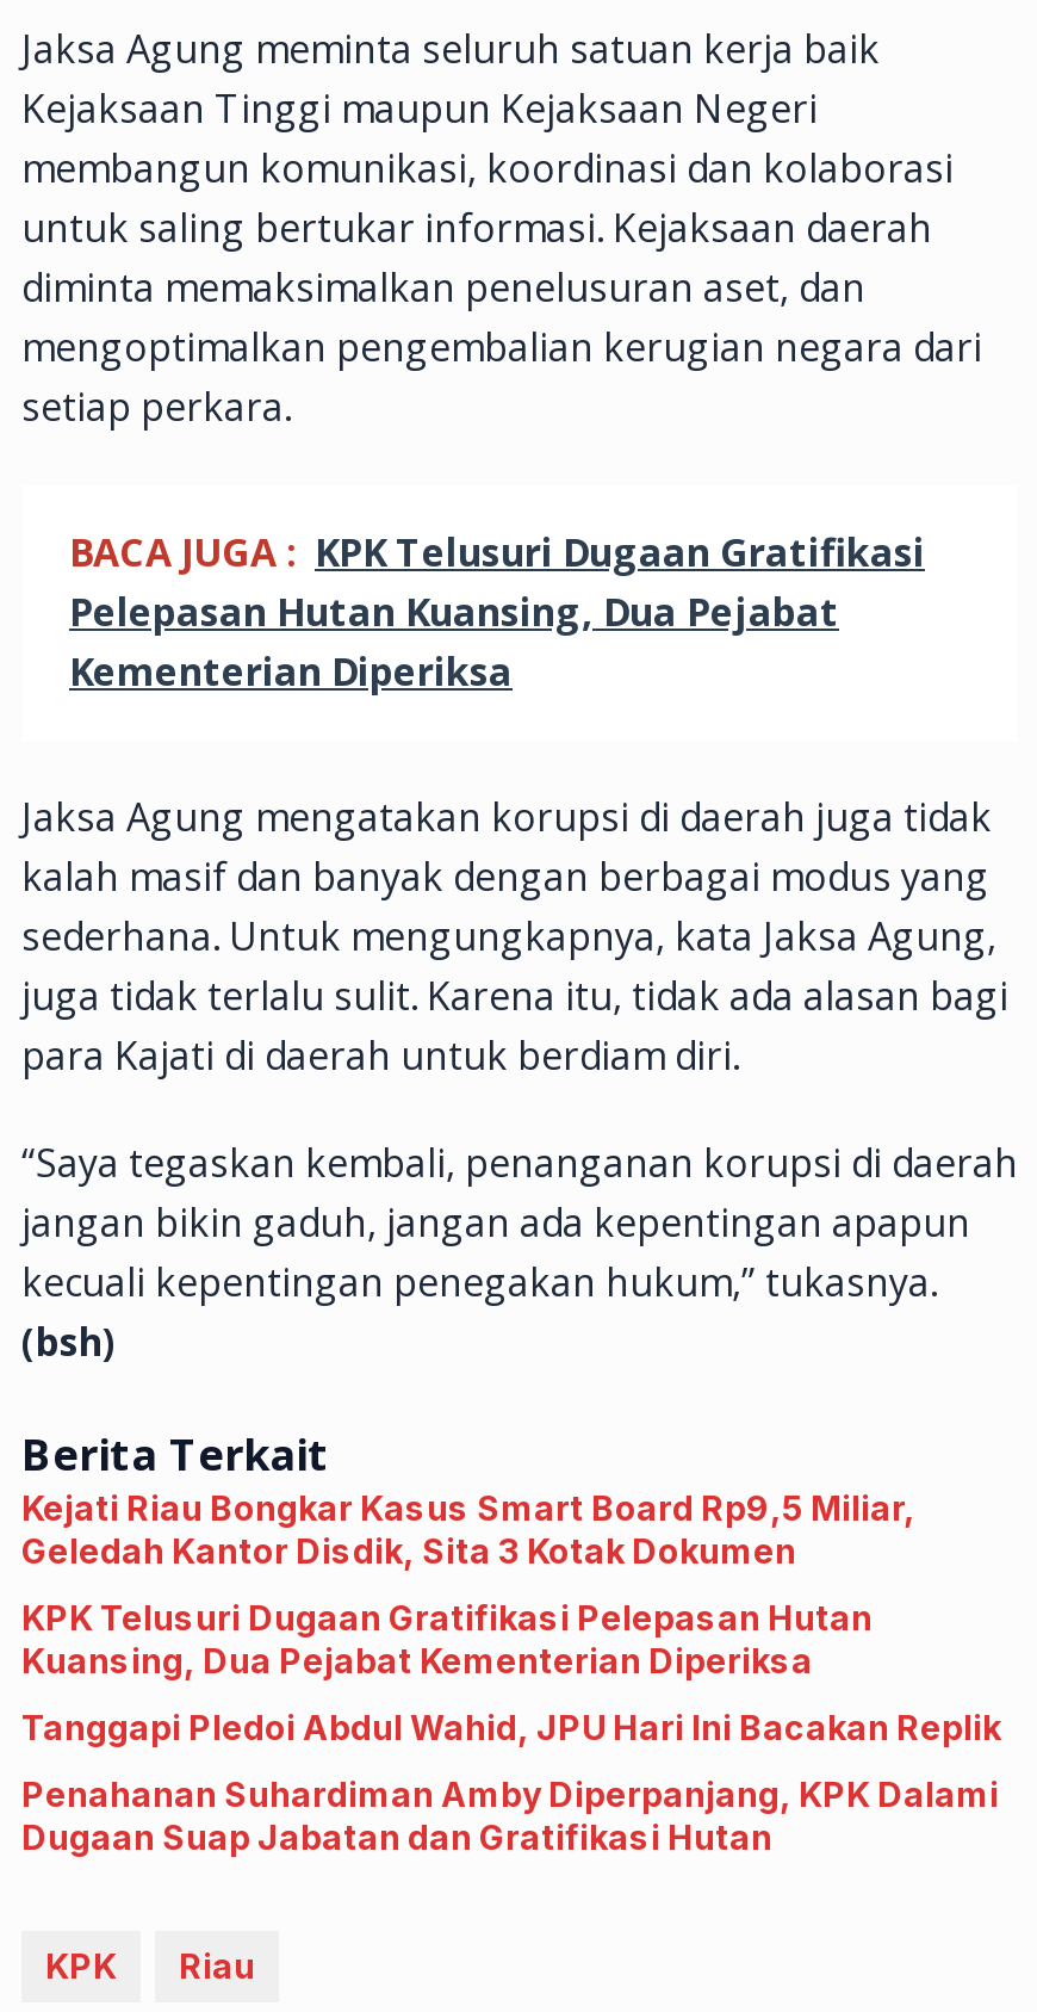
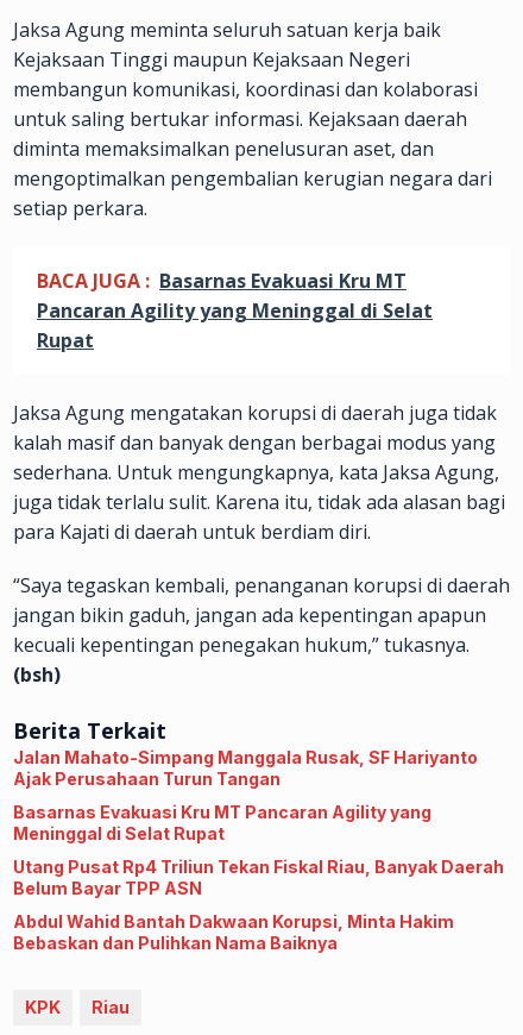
- BACA JUGA : KPK Telusuri Dugaan Gratifikasi
- Pelepasan Hutan Kuansing, Dua Pejabat
- Kementerian Diperiksa
+ BACA JUGA : Basarnas Evakuasi Kru MT
+ Pancaran Agility yang Meninggal di Selat
+ Rupat

- Kejati Riau Bongkar Kasus Smart Board Rp9,5 Miliar,
- Geledah Kantor Disdik, Sita 3 Kotak Dokumen
+ Jalan Mahato-Simpang Manggala Rusak, SF Hariyanto
+ Ajak Perusahaan Turun Tangan

- KPK Telusuri Dugaan Gratifikasi Pelepasan Hutan
- Kuansing, Dua Pejabat Kementerian Diperiksa
+ Basarnas Evakuasi Kru MT Pancaran Agility yang
+ Meninggal di Selat Rupat

- Tanggapi Pledoi Abdul Wahid, JPU Hari Ini Bacakan Replik
+ Utang Pusat Rp4 Triliun Tekan Fiskal Riau, Banyak Daerah
+ Belum Bayar TPP ASN

- Penahanan Suhardiman Amby Diperpanjang, KPK Dalami
- Dugaan Suap Jabatan dan Gratifikasi Hutan
+ Abdul Wahid Bantah Dakwaan Korupsi, Minta Hakim
+ Bebaskan dan Pulihkan Nama Baiknya
